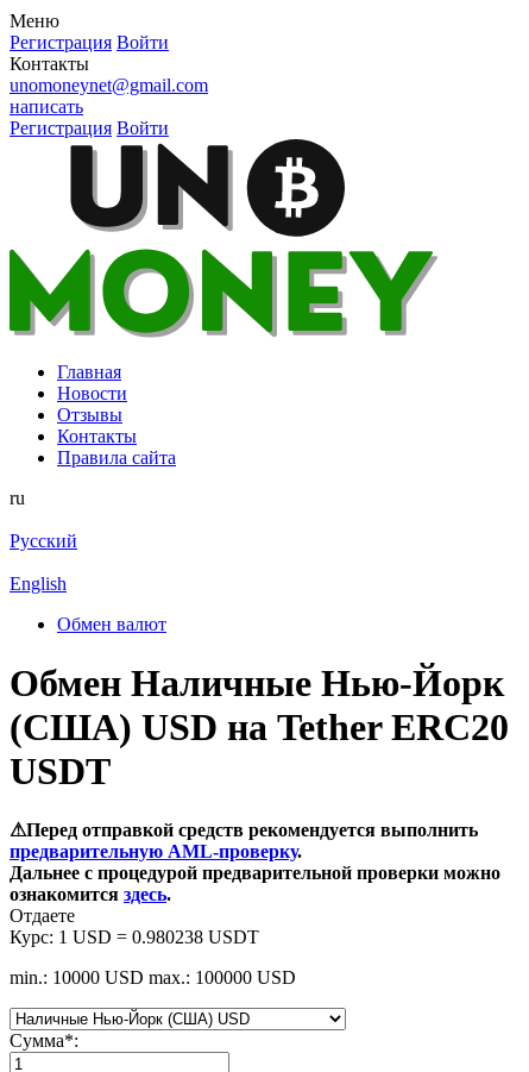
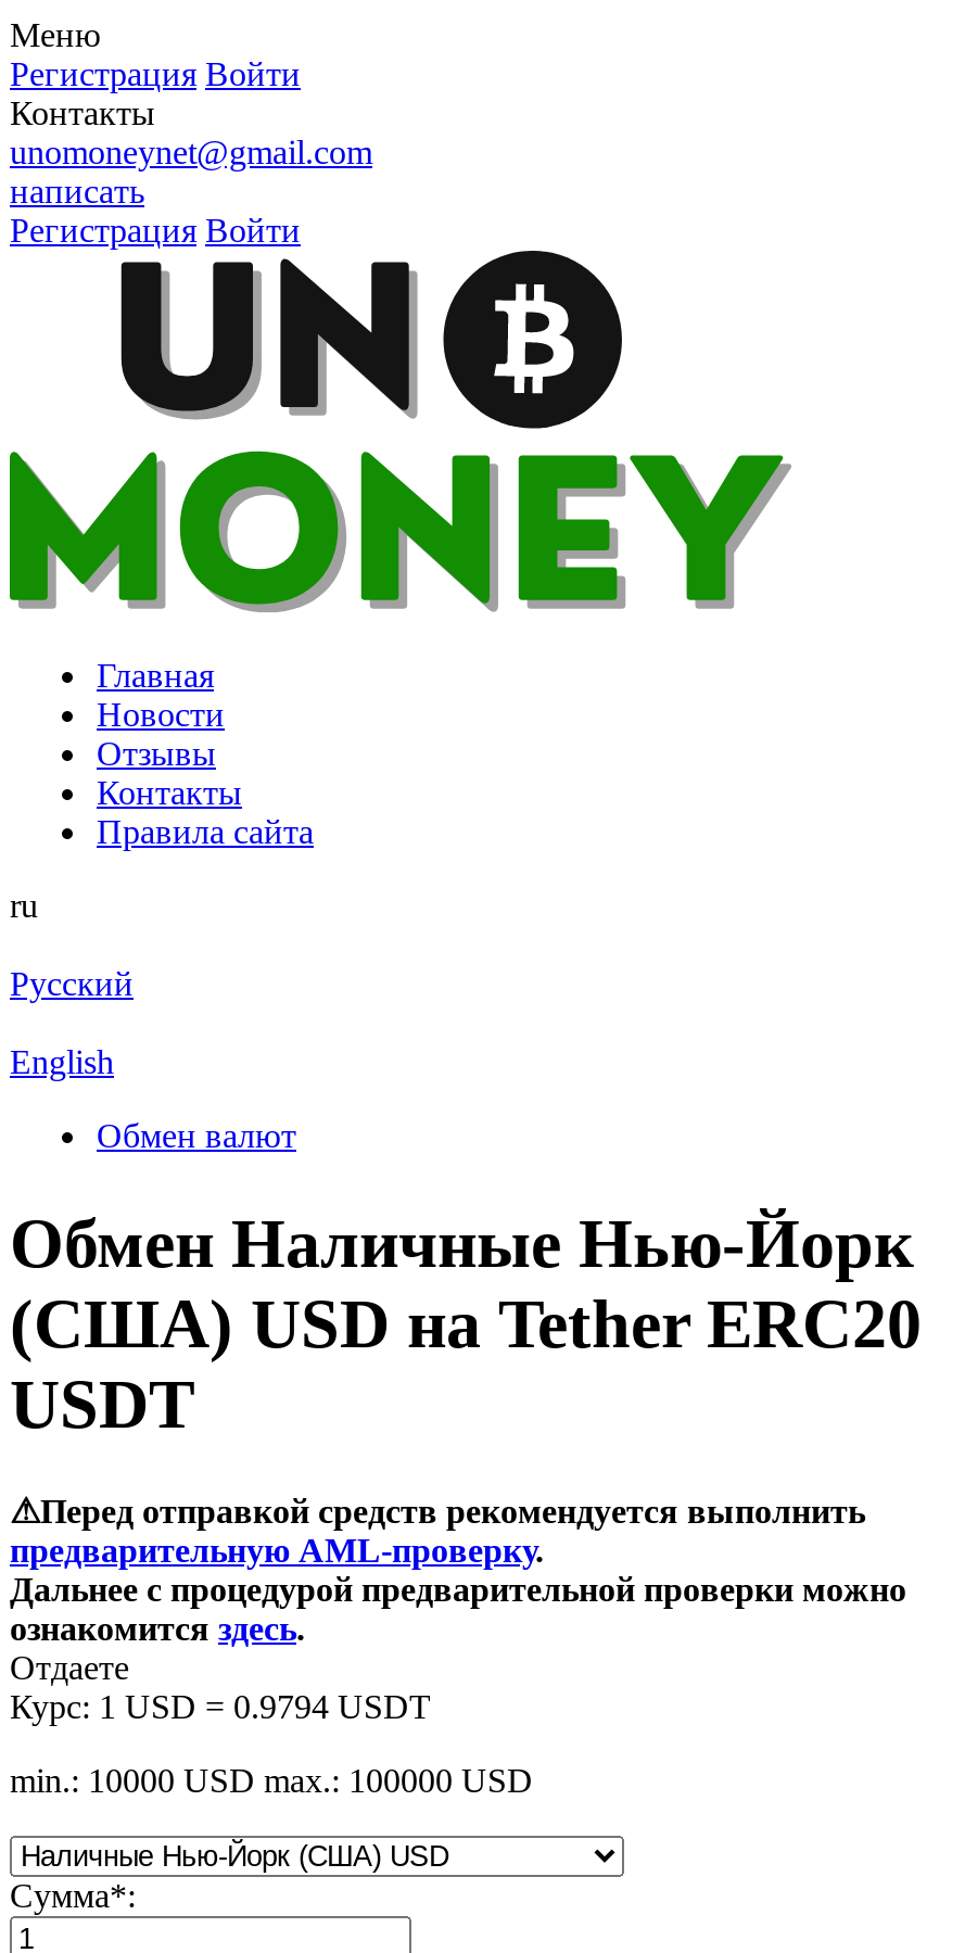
- Курс: 1 USD = 0.980238 USDT
+ Курс: 1 USD = 0.9794 USDT
